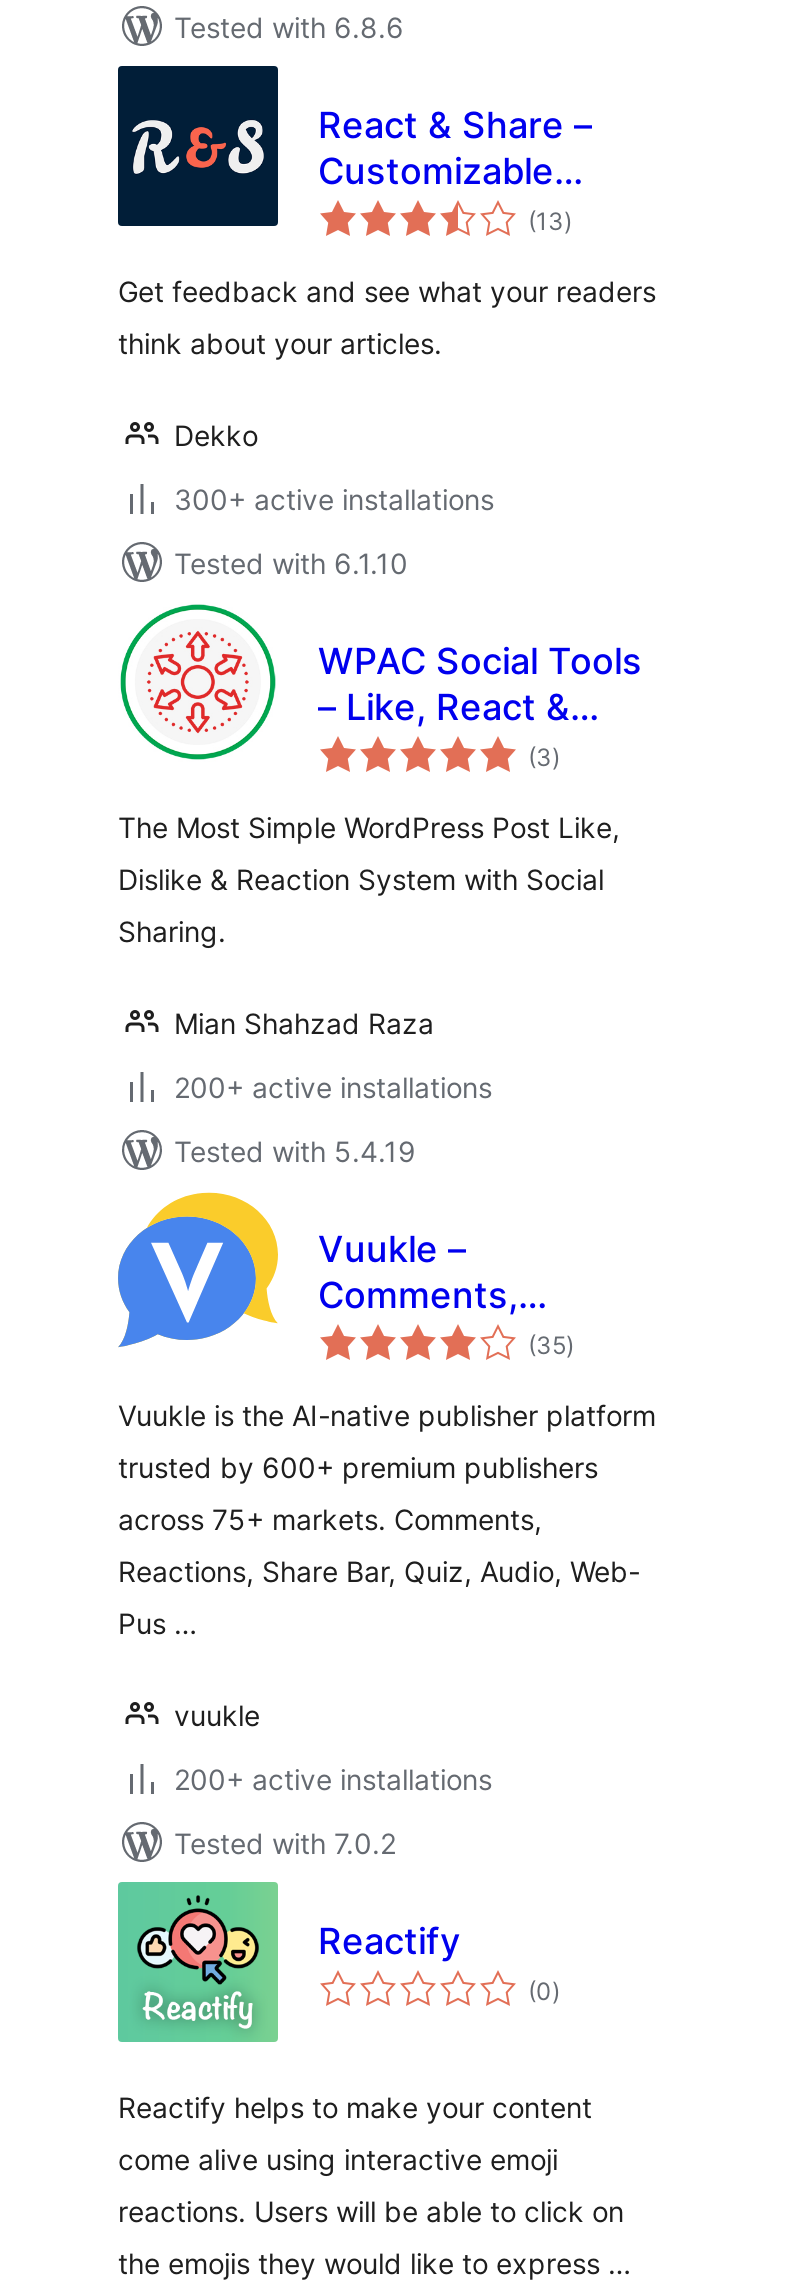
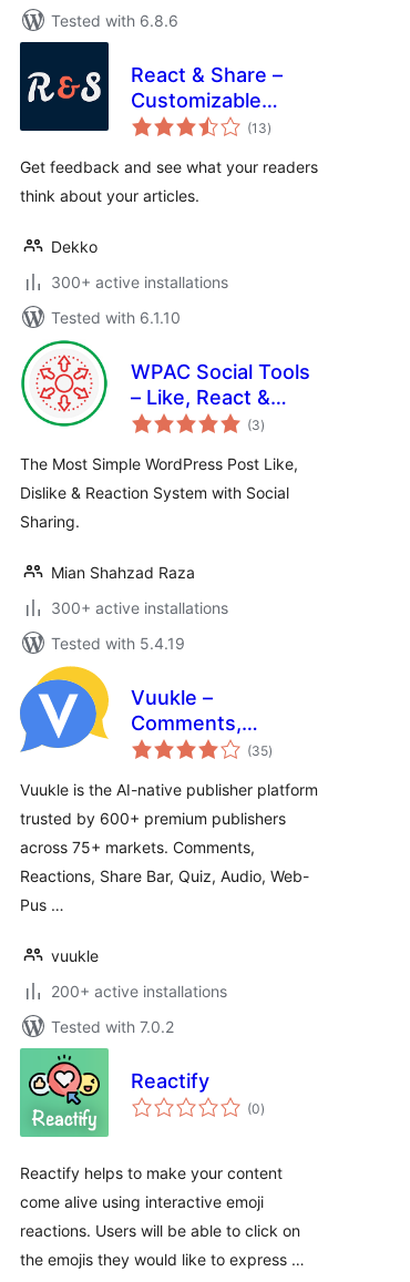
- 200+ active installations
+ 300+ active installations
